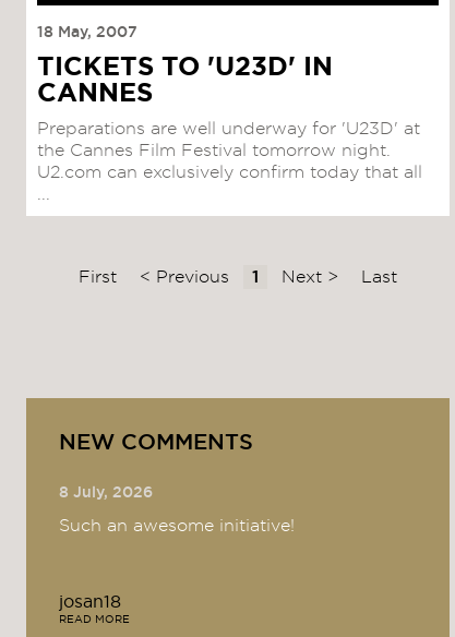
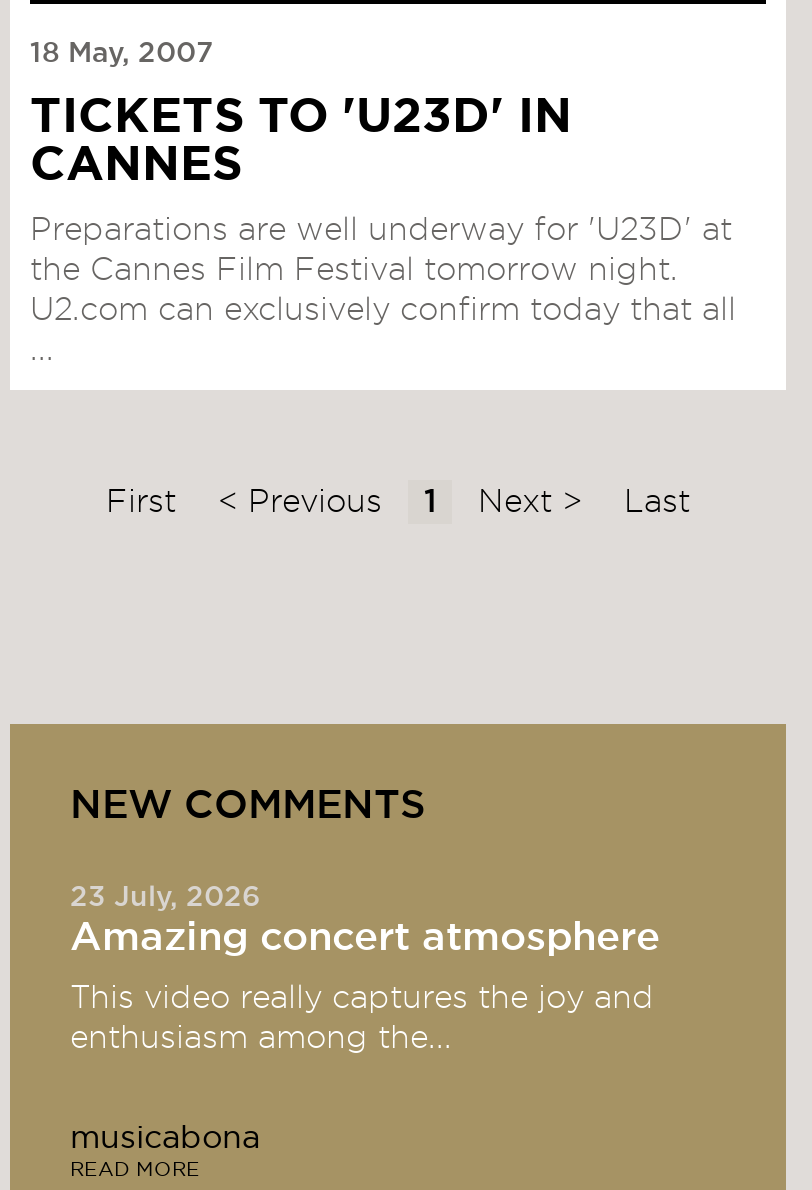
- 8 July, 2026
+ 23 July, 2026
+ Amazing concert atmosphere

- Such an awesome initiative!
+ This video really captures the joy and
+ enthusiasm among the...

- josan18
+ musicabona
